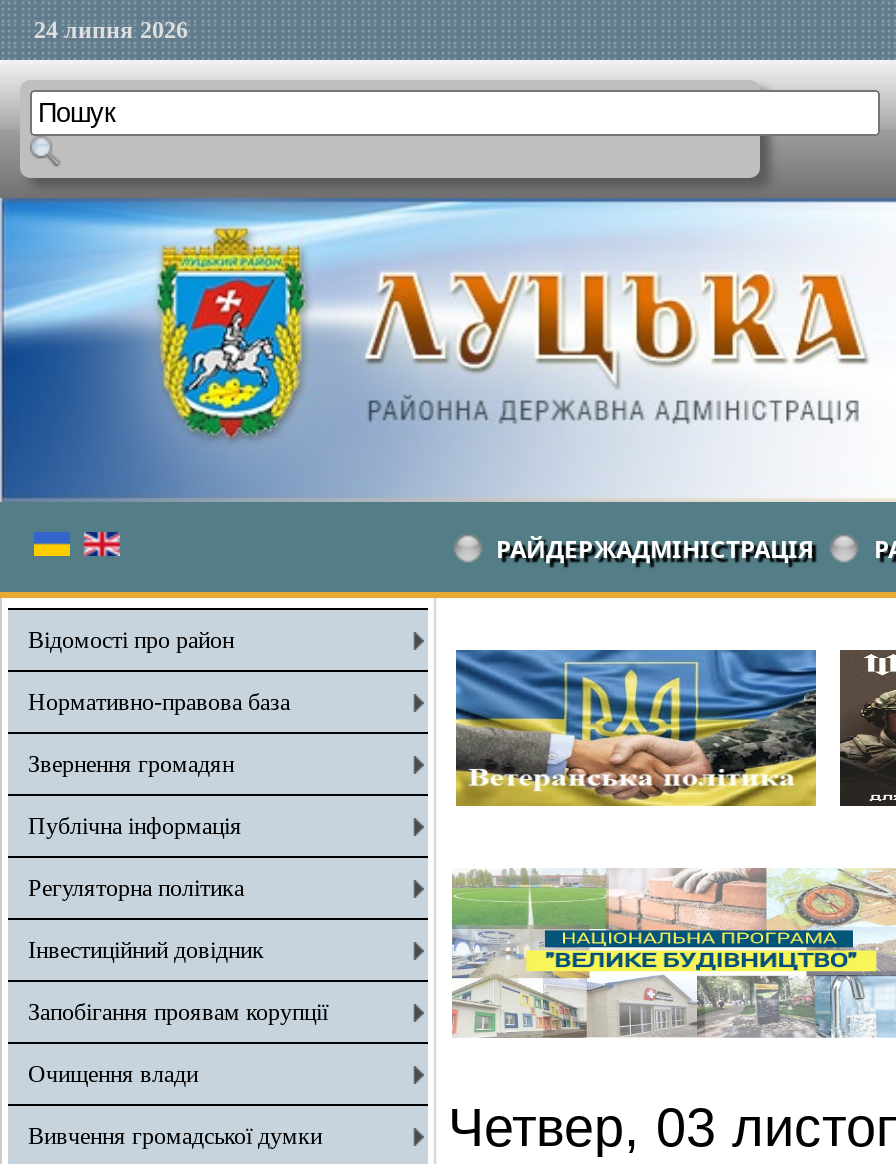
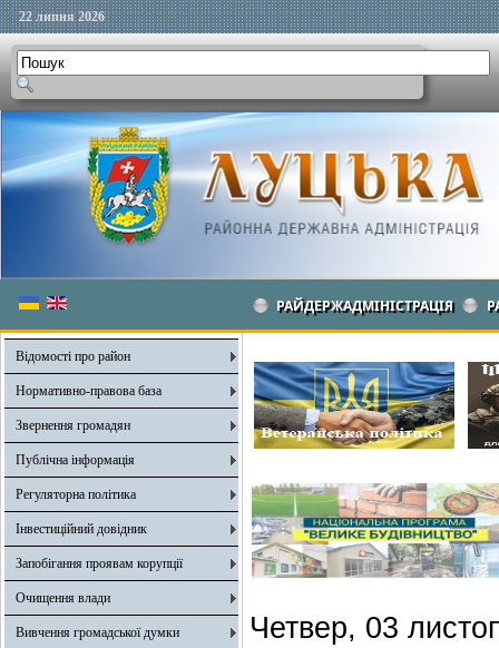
- 24 липня 2026
+ 22 липня 2026
